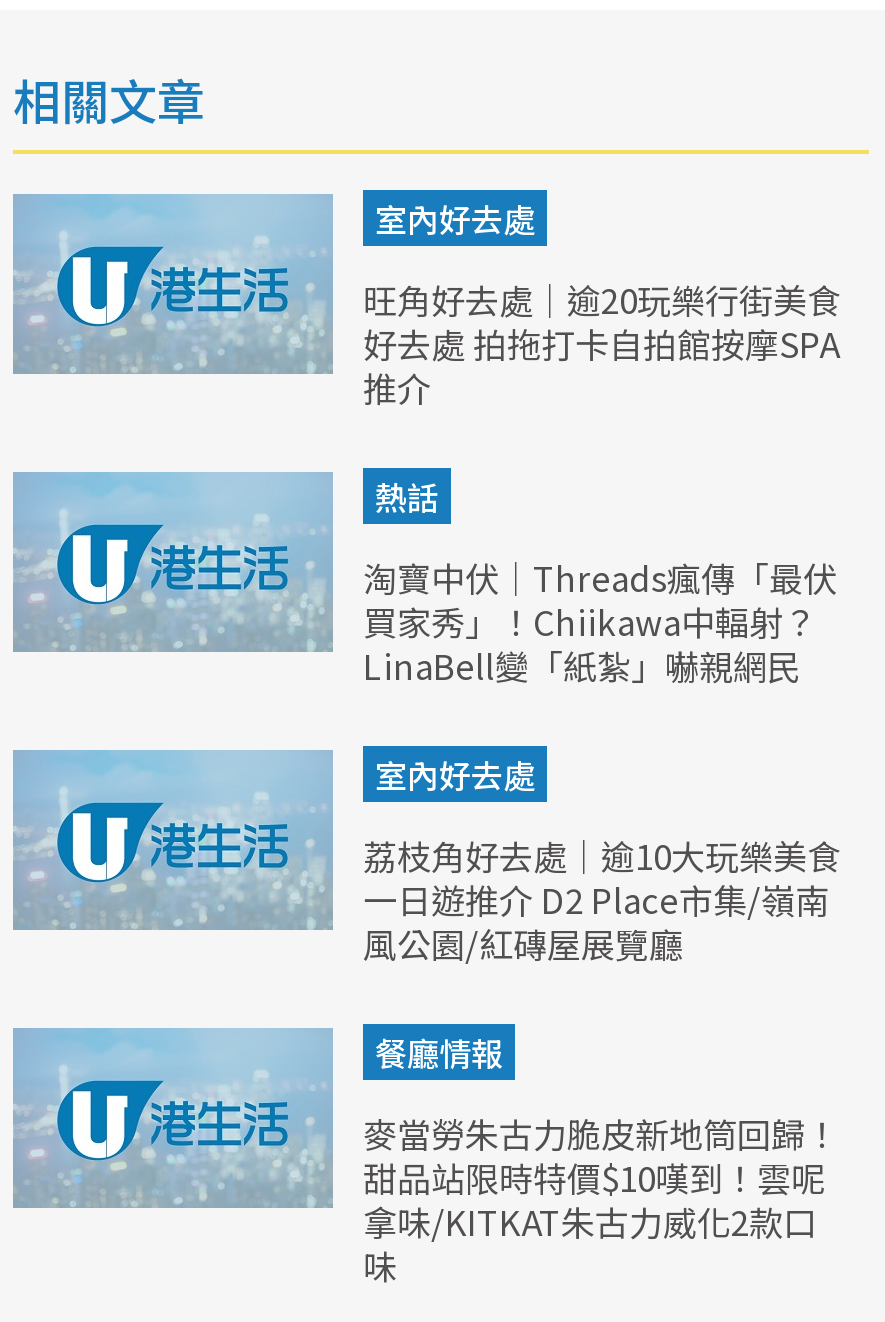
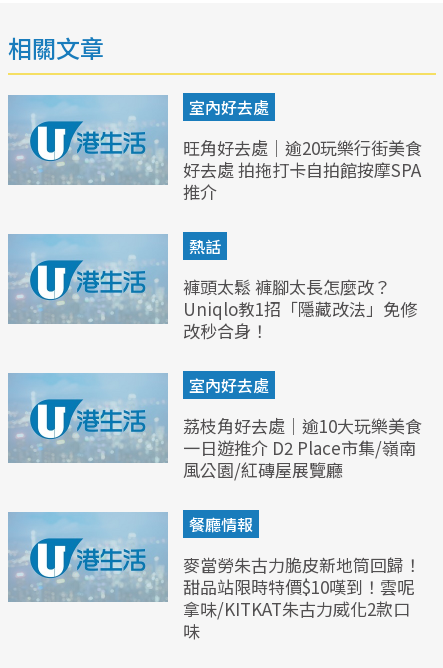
- 淘寶中伏｜Threads瘋傳「最伏
- 買家秀」！Chiikawa中輻射？
- LinaBell變「紙紮」嚇親網民
+ 褲頭太鬆 褲腳太長怎麼改？
+ Uniqlo教1招「隱藏改法」免修
+ 改秒合身！
